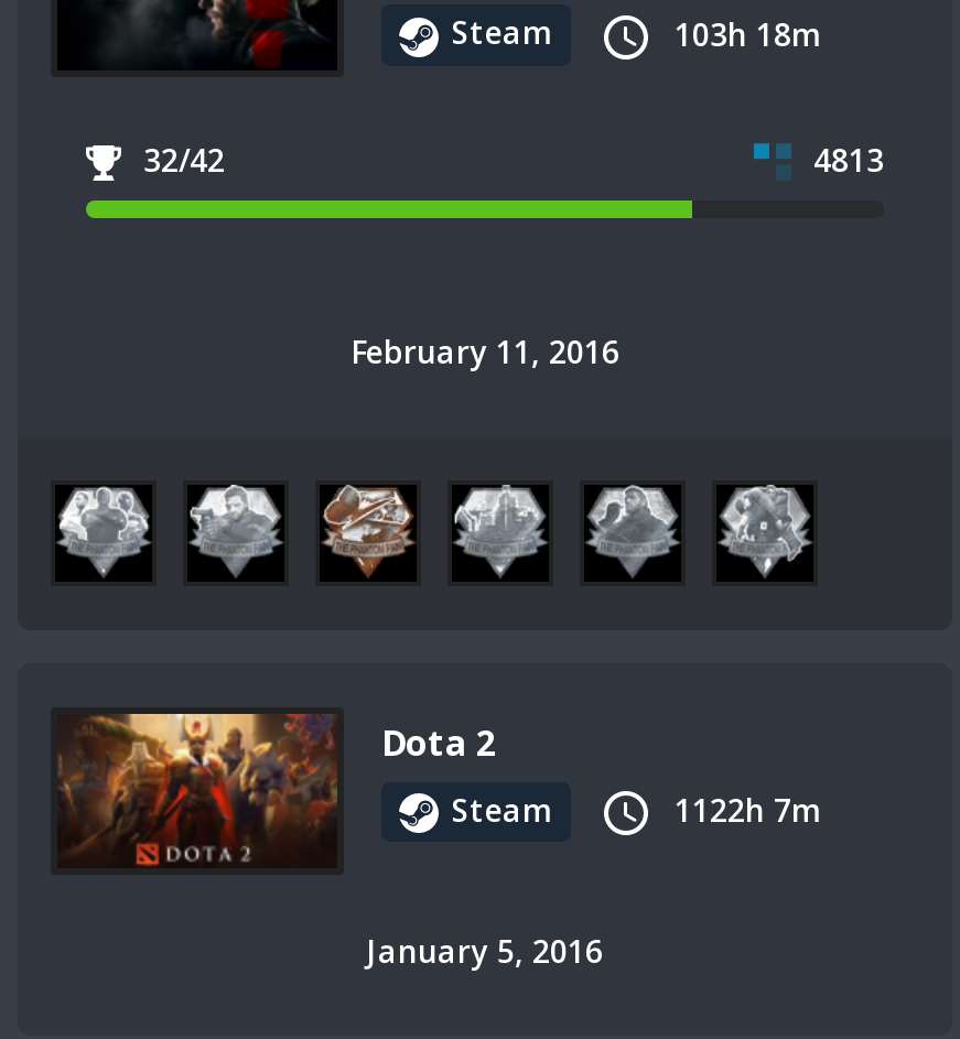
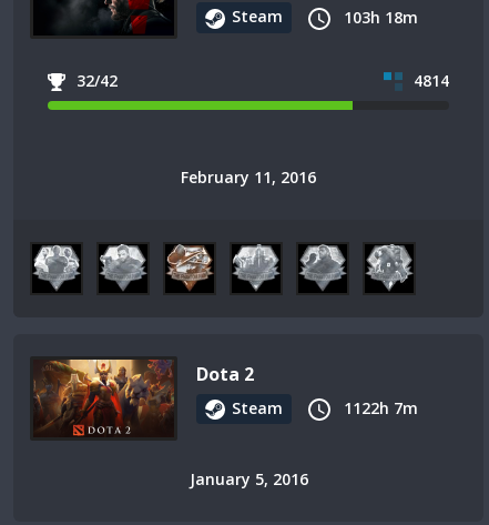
- 4813
+ 4814
